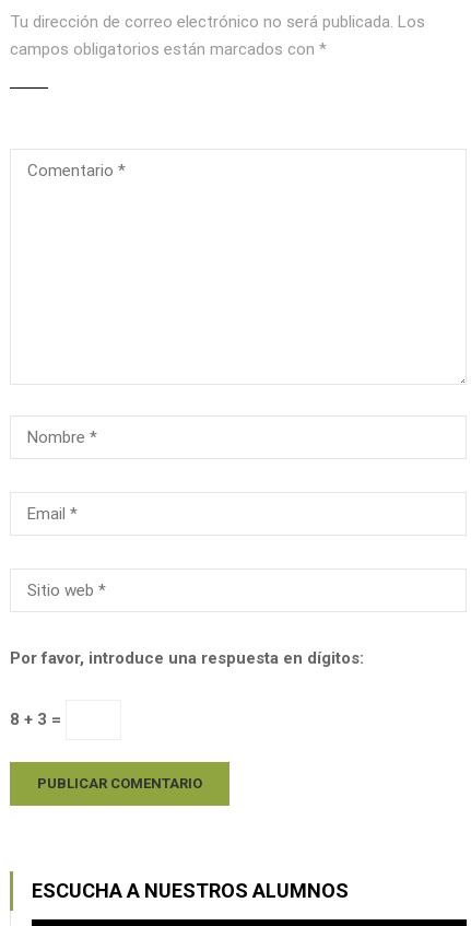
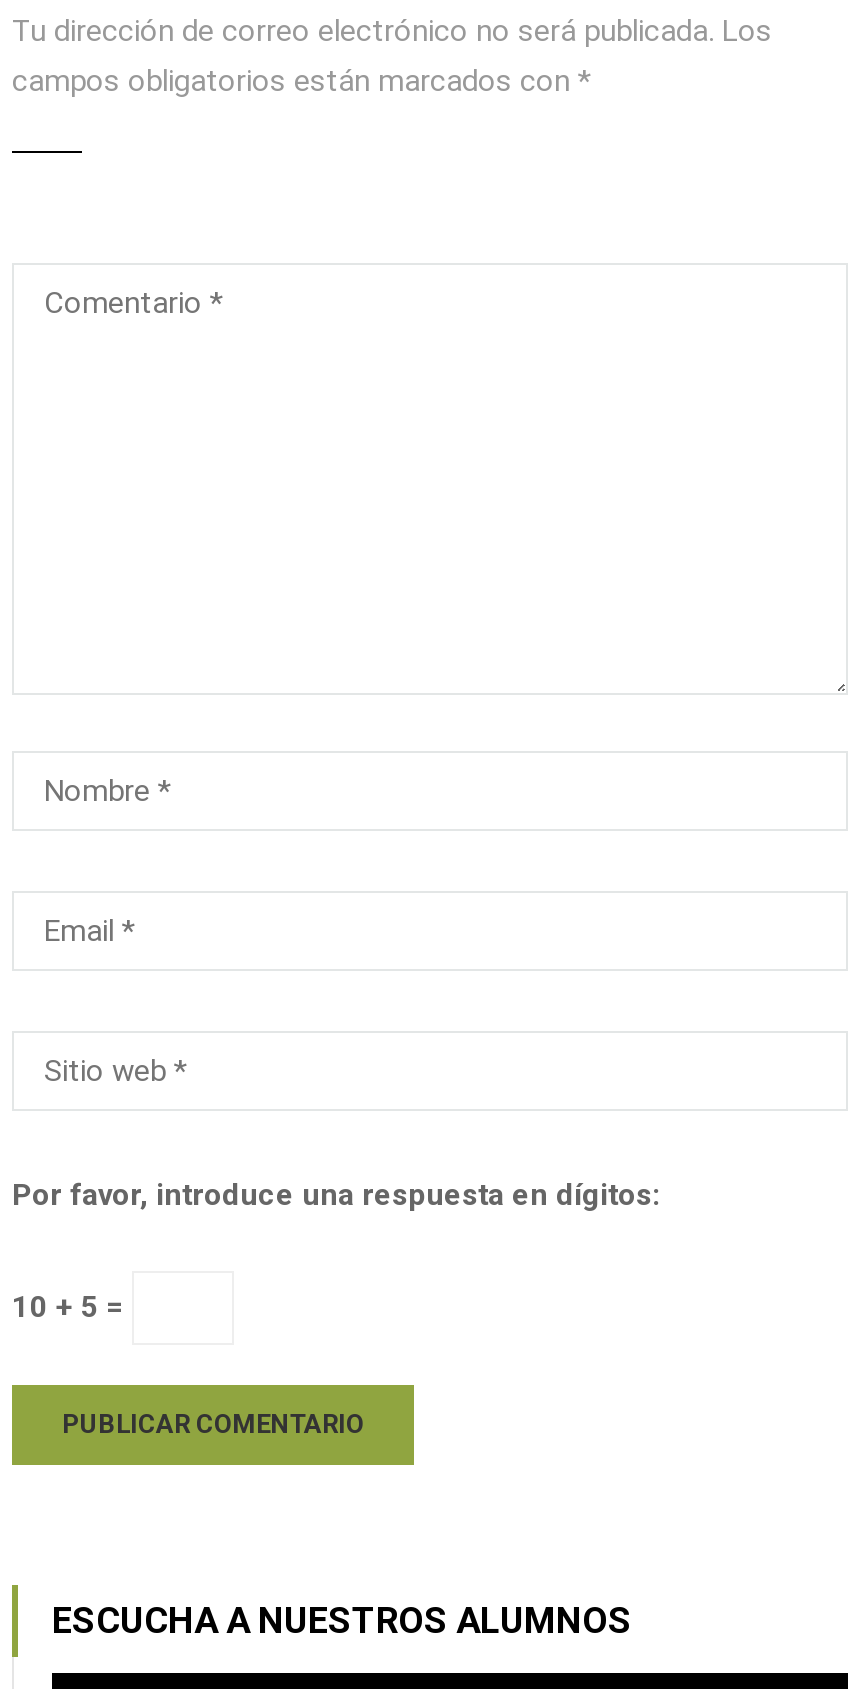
- 8 + 3 =
+ 10 + 5 =
